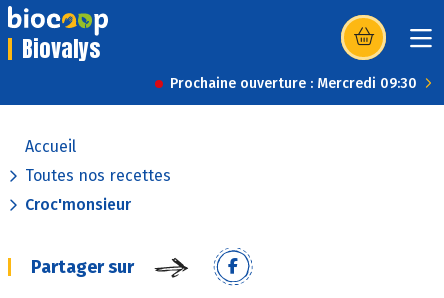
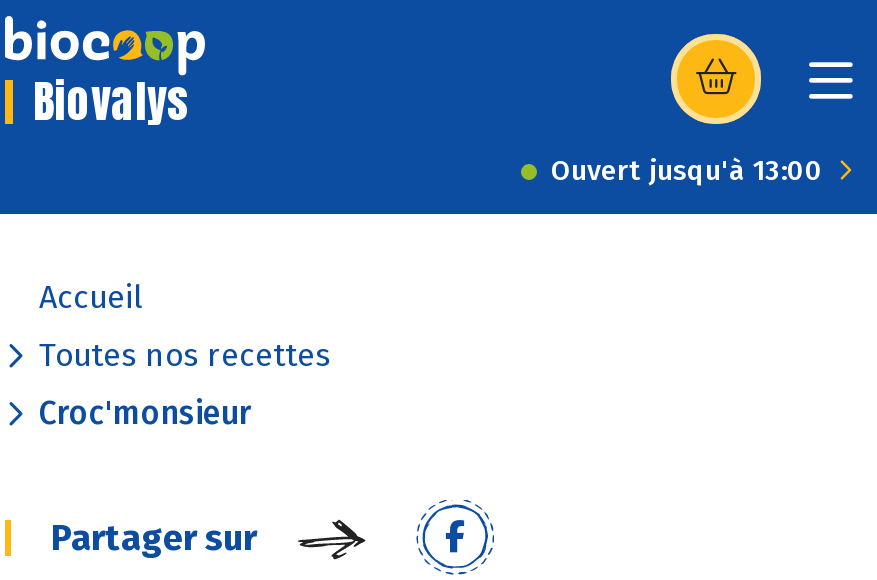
- Prochaine ouverture : Mercredi 09:30
+ Ouvert jusqu'à 13:00
